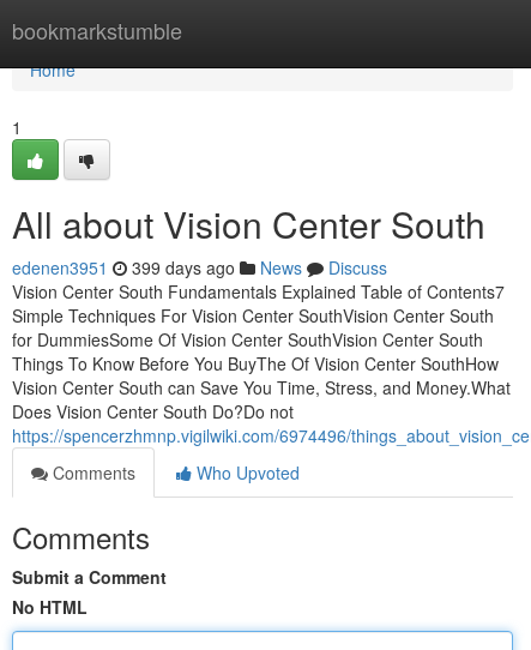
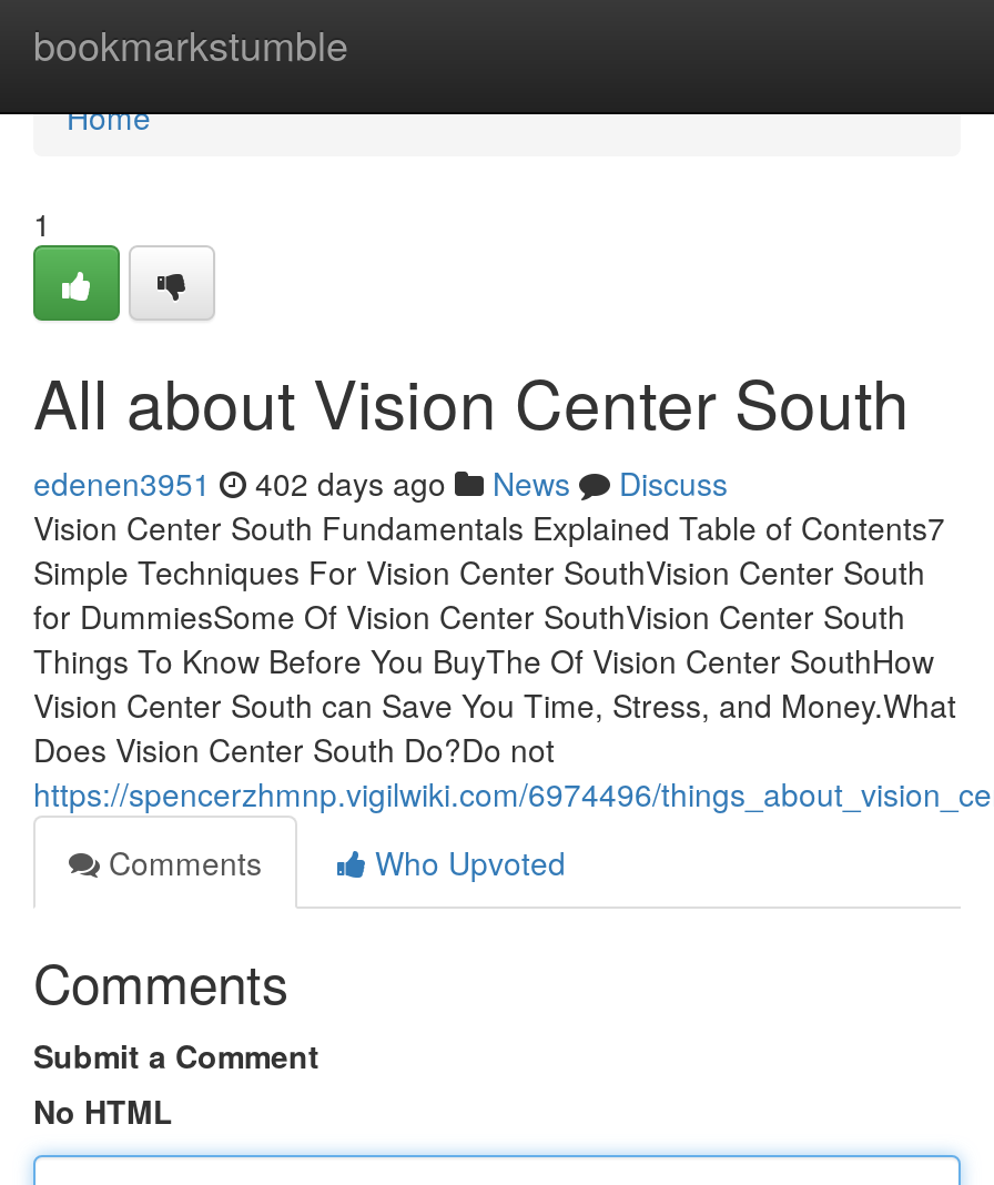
- edenen3951 399 days ago News Discuss
+ edenen3951 402 days ago News Discuss
